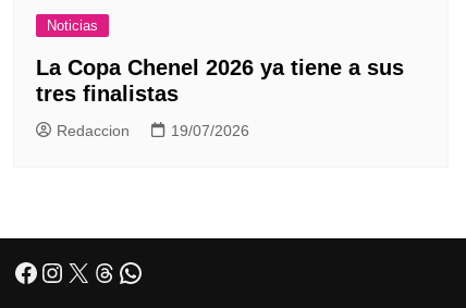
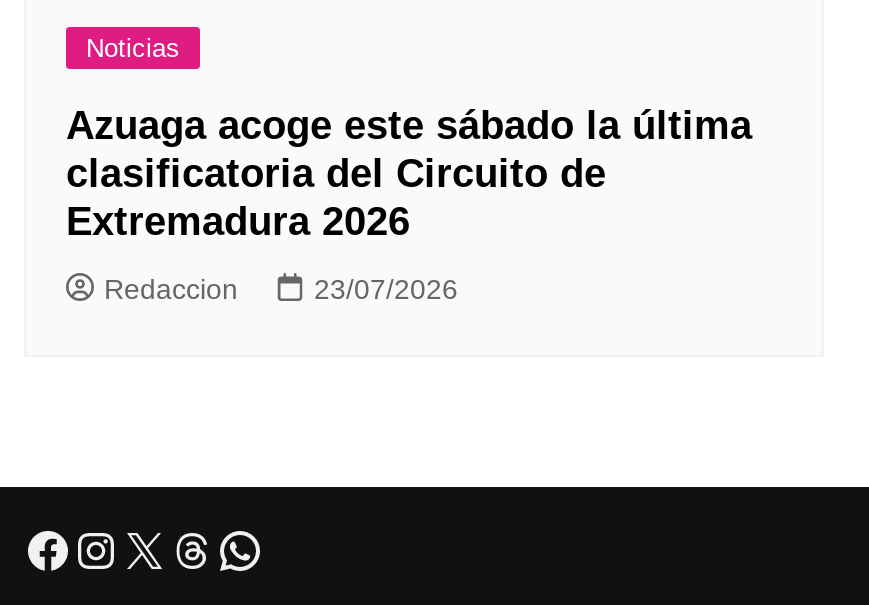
- La Copa Chenel 2026 ya tiene a sus
- tres finalistas
+ Azuaga acoge este sábado la última
+ clasificatoria del Circuito de
+ Extremadura 2026

- 19/07/2026
+ 23/07/2026
